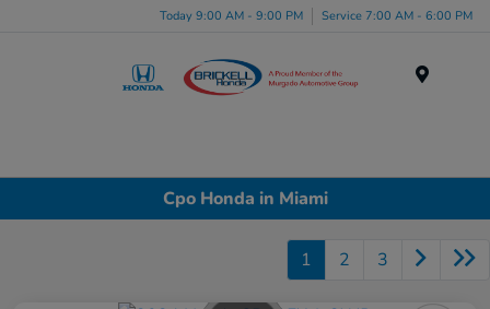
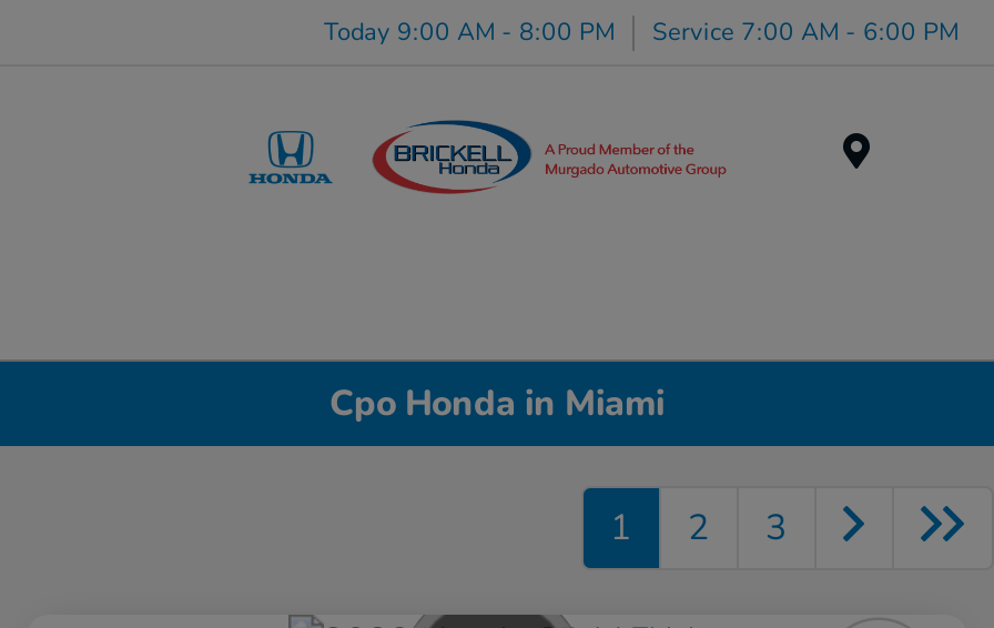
- Today 9:00 AM - 9:00 PM Service 7:00 AM - 6:00 PM
+ Today 9:00 AM - 8:00 PM Service 7:00 AM - 6:00 PM
